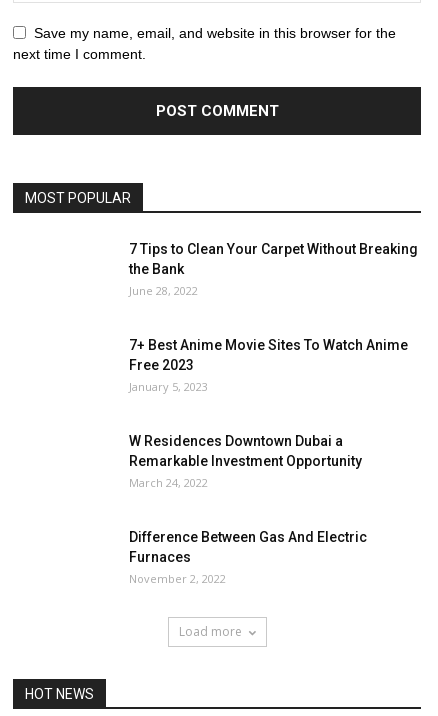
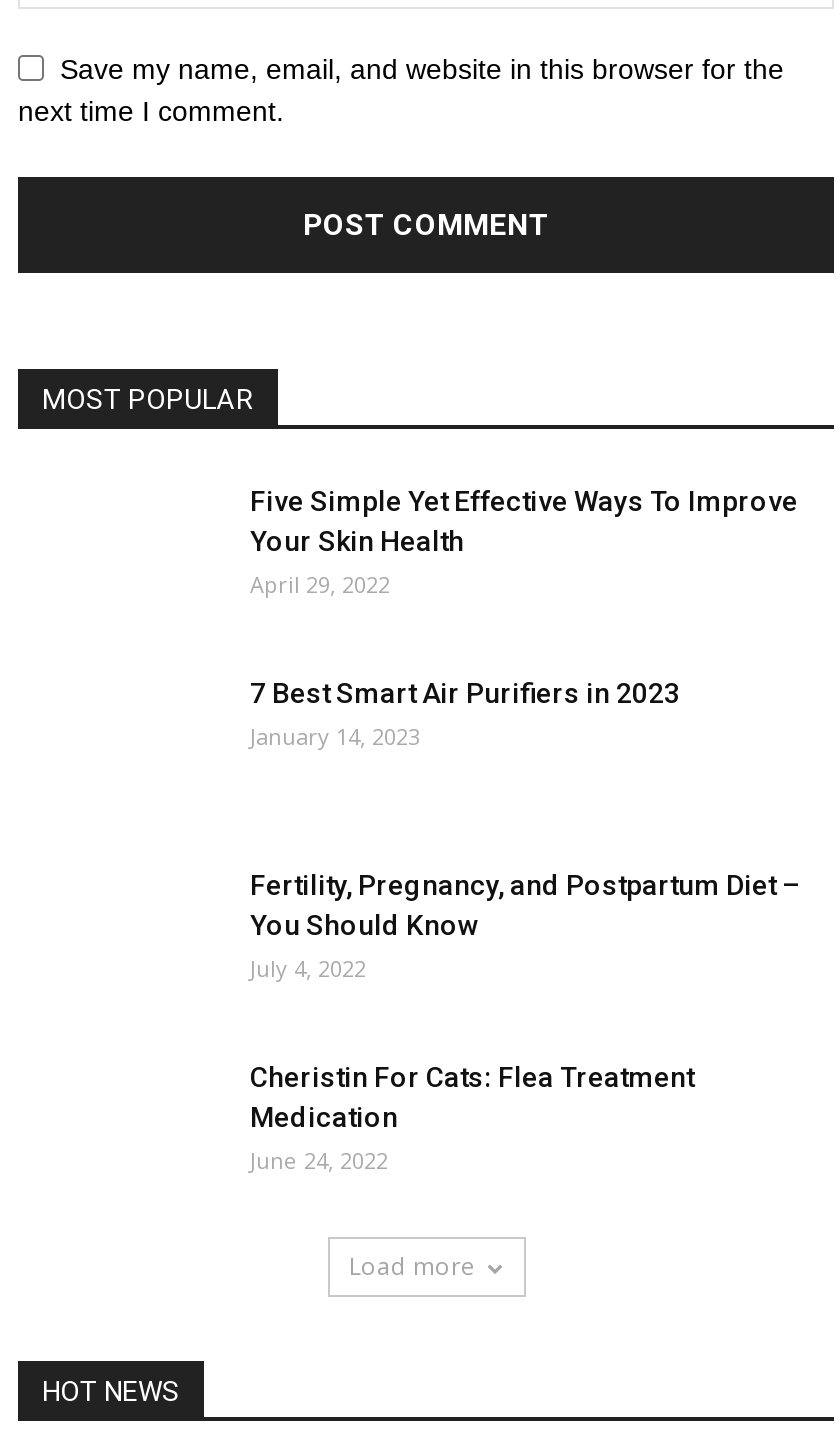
- 7 Tips to Clean Your Carpet Without Breaking
- the Bank
- June 28, 2022
+ Five Simple Yet Effective Ways To Improve
+ Your Skin Health
+ April 29, 2022

- 7+ Best Anime Movie Sites To Watch Anime
- Free 2023
- January 5, 2023
+ 7 Best Smart Air Purifiers in 2023
+ January 14, 2023

- W Residences Downtown Dubai a
- Remarkable Investment Opportunity
- March 24, 2022
+ Fertility, Pregnancy, and Postpartum Diet –
+ You Should Know
+ July 4, 2022

- Difference Between Gas And Electric
- Furnaces
- November 2, 2022
+ Cheristin For Cats: Flea Treatment
+ Medication
+ June 24, 2022
